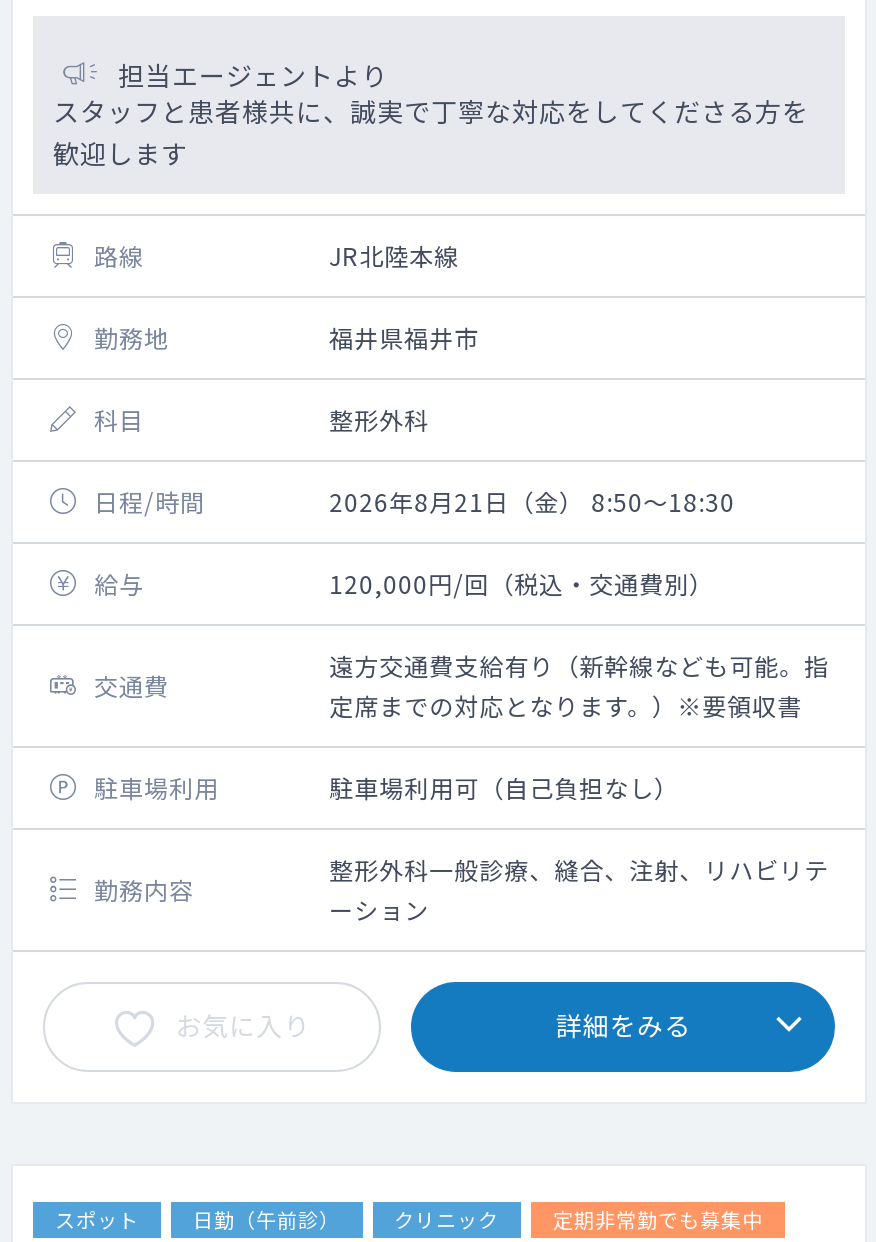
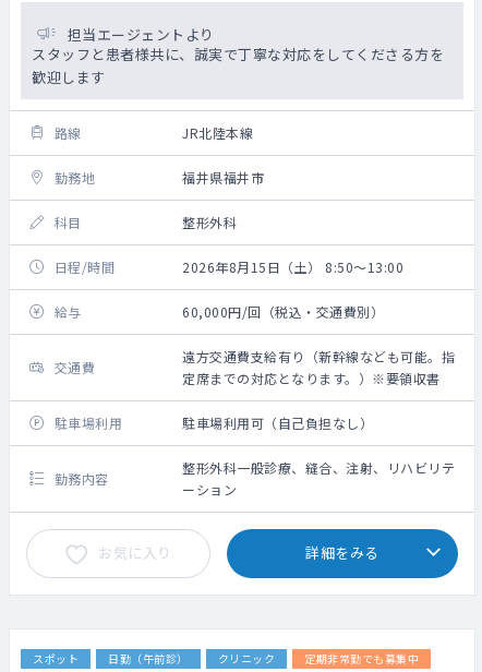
- 2026年8月21日（金） 8:50～18:30
+ 2026年8月15日（土） 8:50～13:00

- 120,000円/回（税込・交通費別）
+ 60,000円/回（税込・交通費別）
